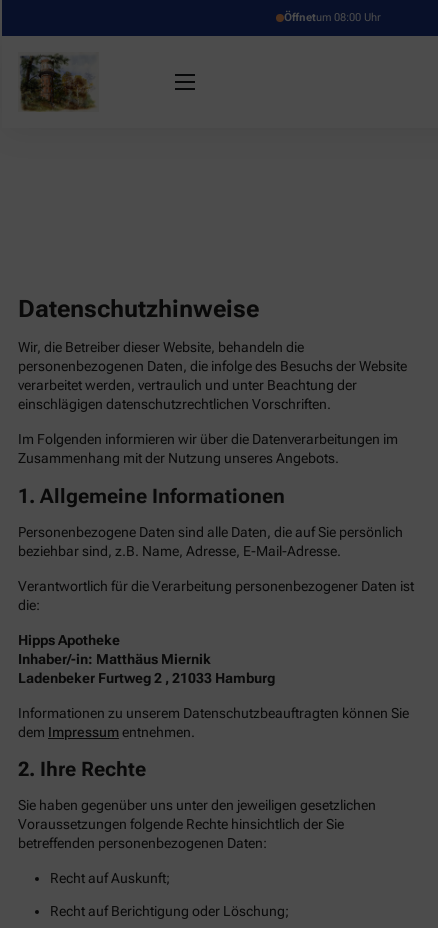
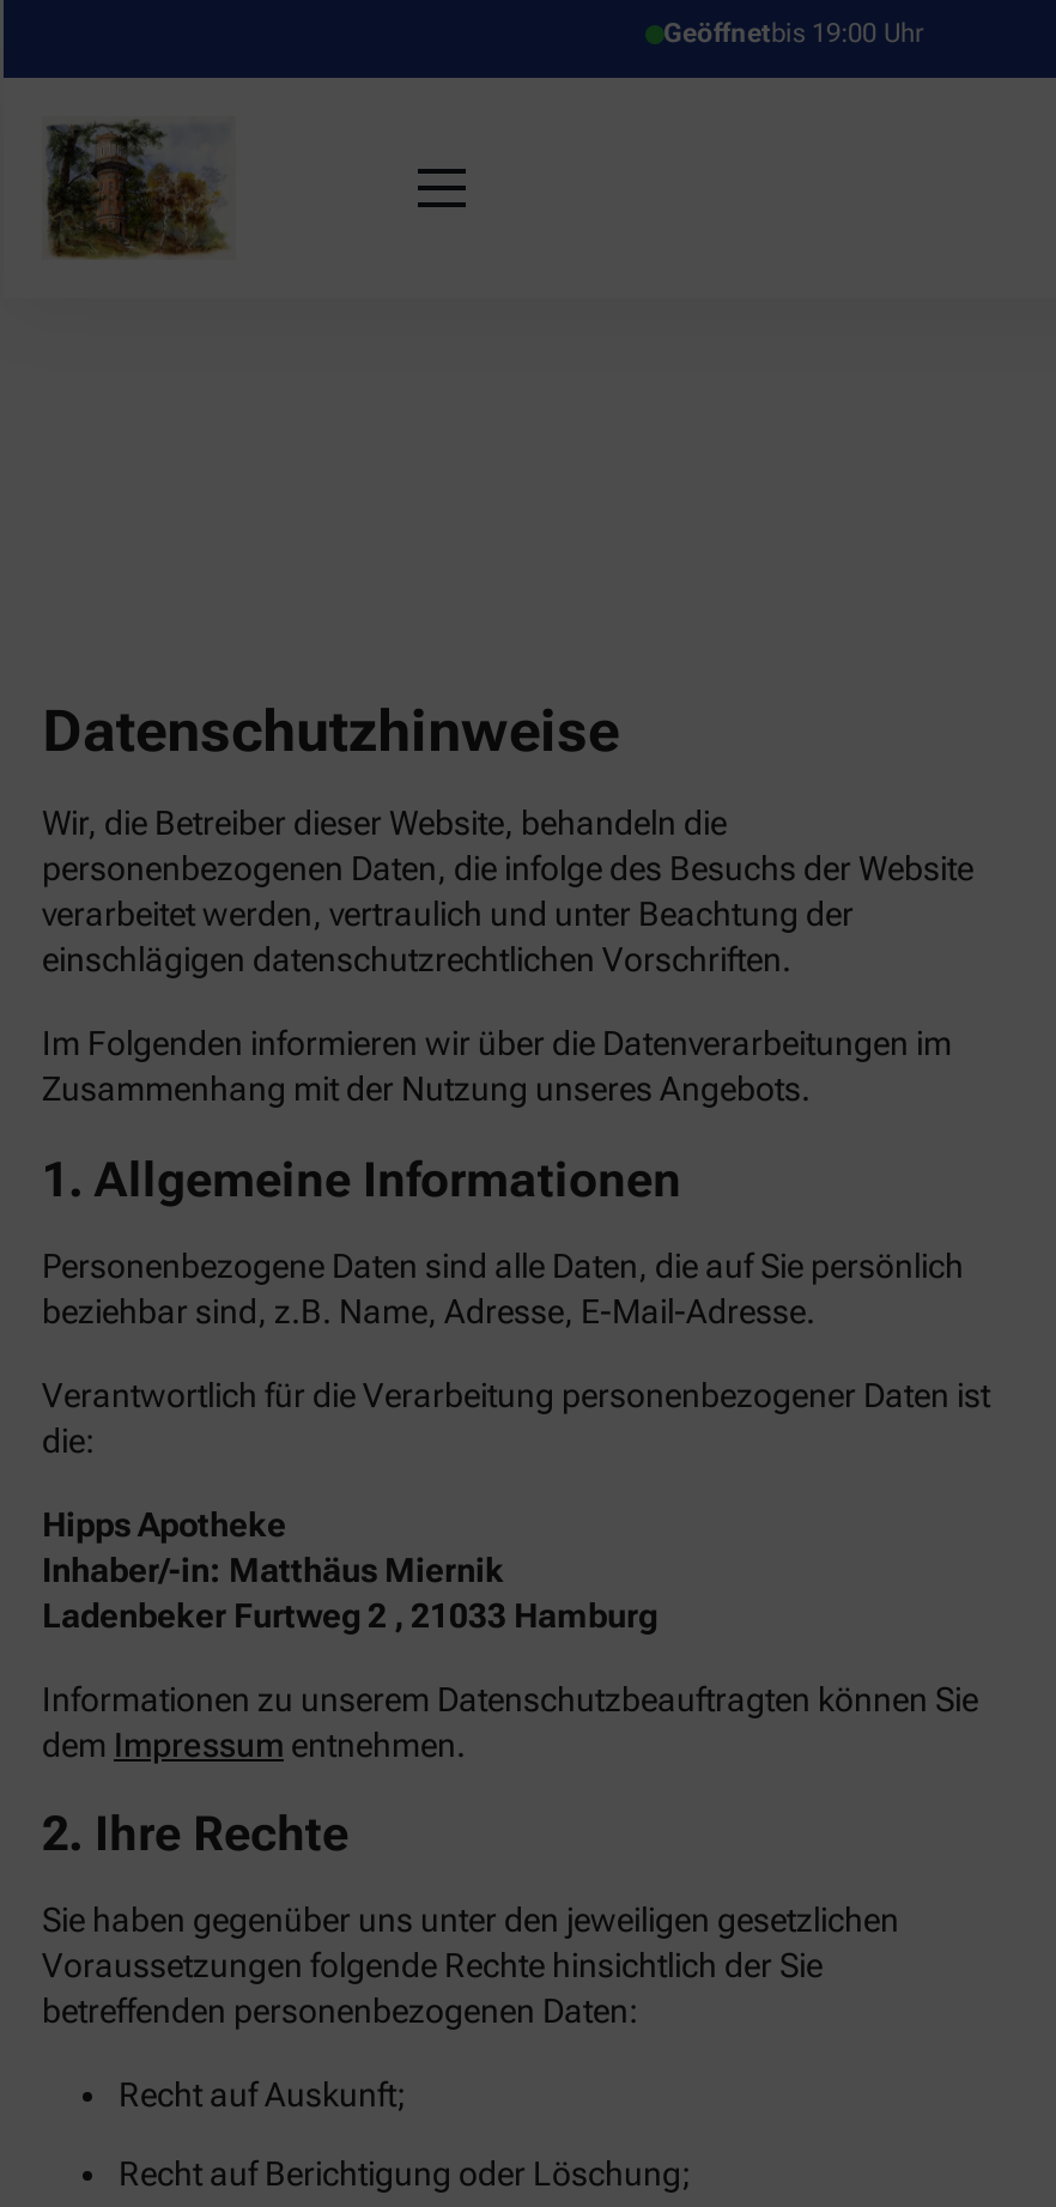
- Öffnetum 08:00 Uhr
+ Geöffnetbis 19:00 Uhr
